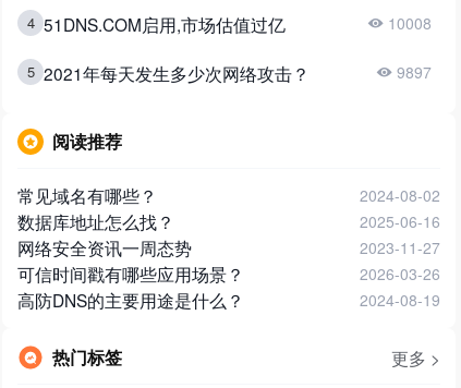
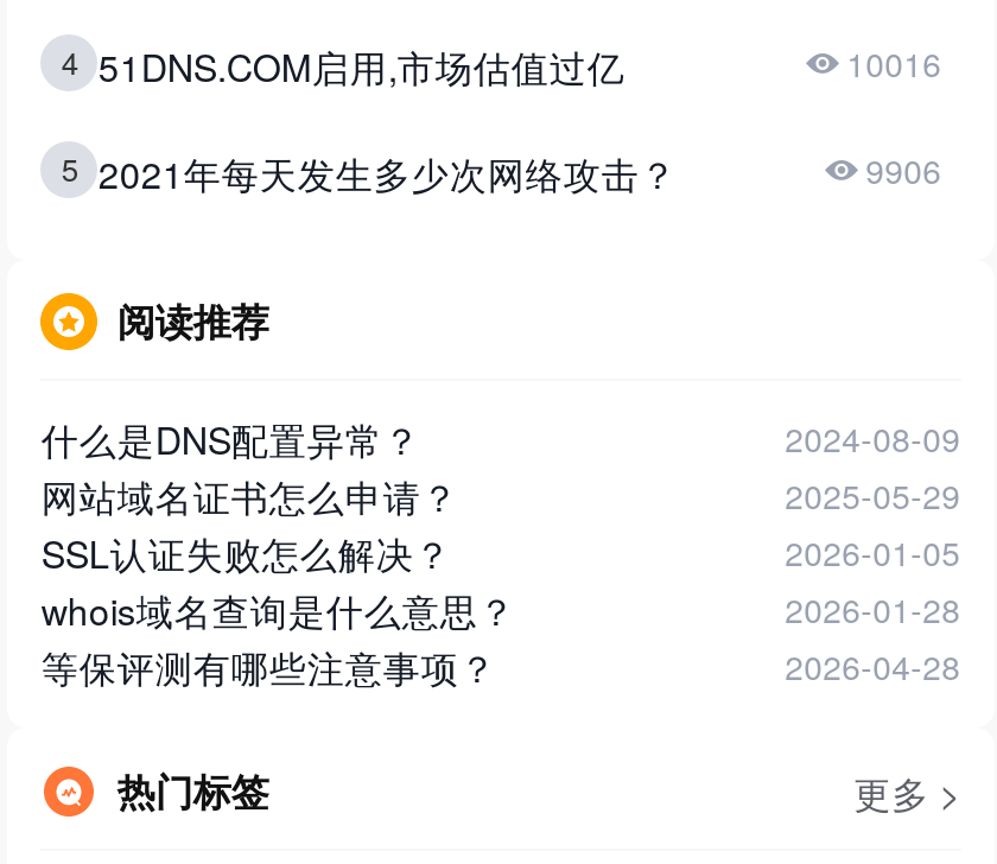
- 10008
+ 10016

- 9897
+ 9906

- 常见域名有哪些？
- 2024-08-02
- 数据库地址怎么找？
- 2025-06-16
- 网络安全资讯一周态势
- 2023-11-27
- 可信时间戳有哪些应用场景？
- 2026-03-26
- 高防DNS的主要用途是什么？
- 2024-08-19
+ 什么是DNS配置异常？
+ 2024-08-09
+ 网站域名证书怎么申请？
+ 2025-05-29
+ SSL认证失败怎么解决？
+ 2026-01-05
+ whois域名查询是什么意思？
+ 2026-01-28
+ 等保评测有哪些注意事项？
+ 2026-04-28
